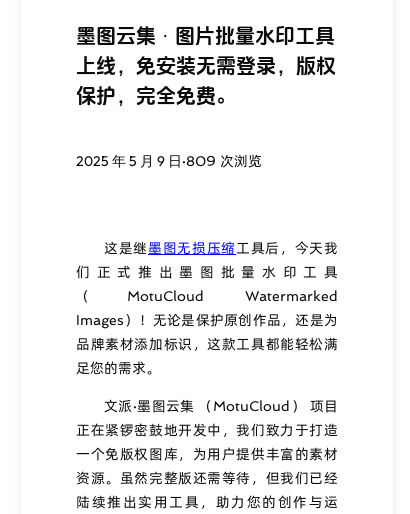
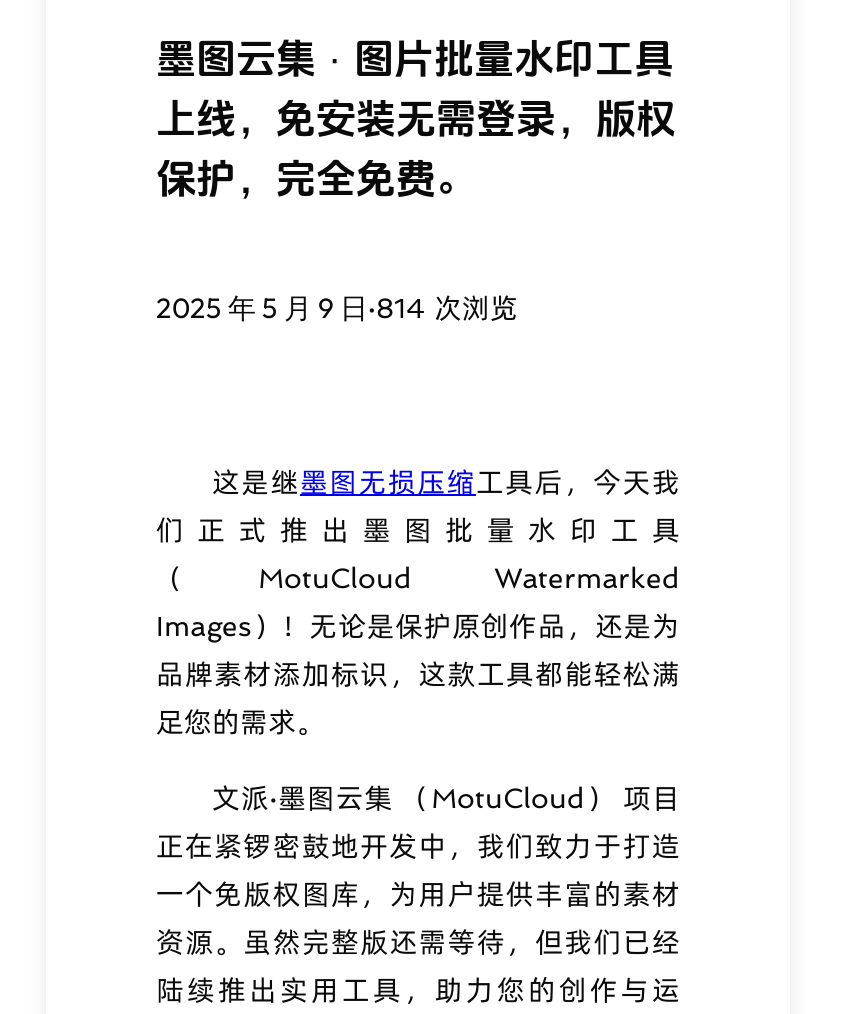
- 2025 年 5 月 9 日·809 次浏览
+ 2025 年 5 月 9 日·814 次浏览
